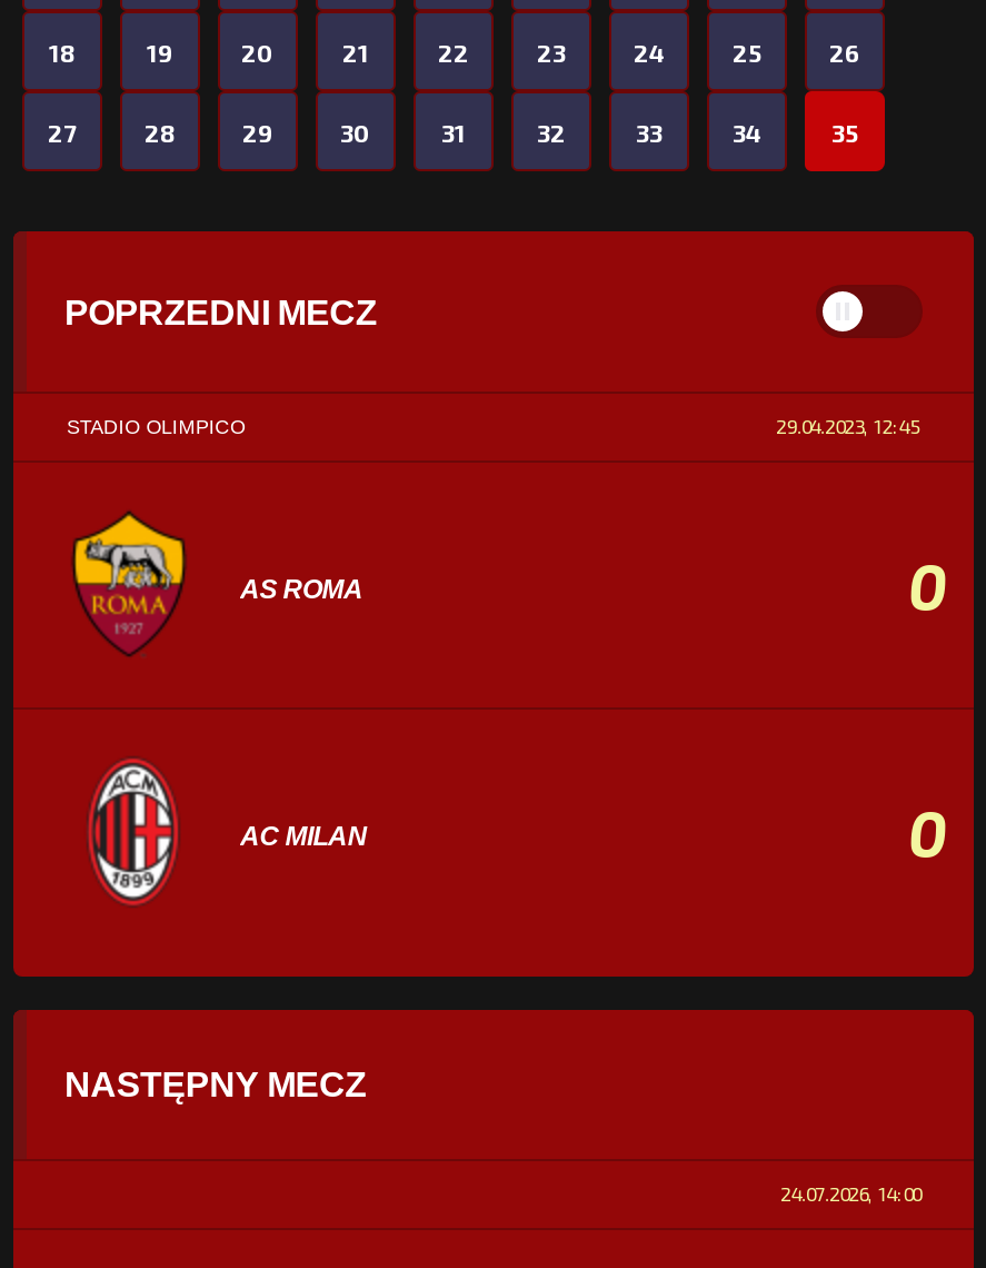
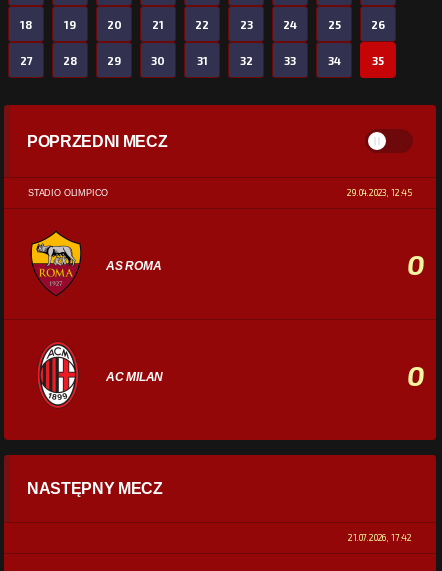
- 24.07.2026, 14:00
+ 21.07.2026, 17:42
